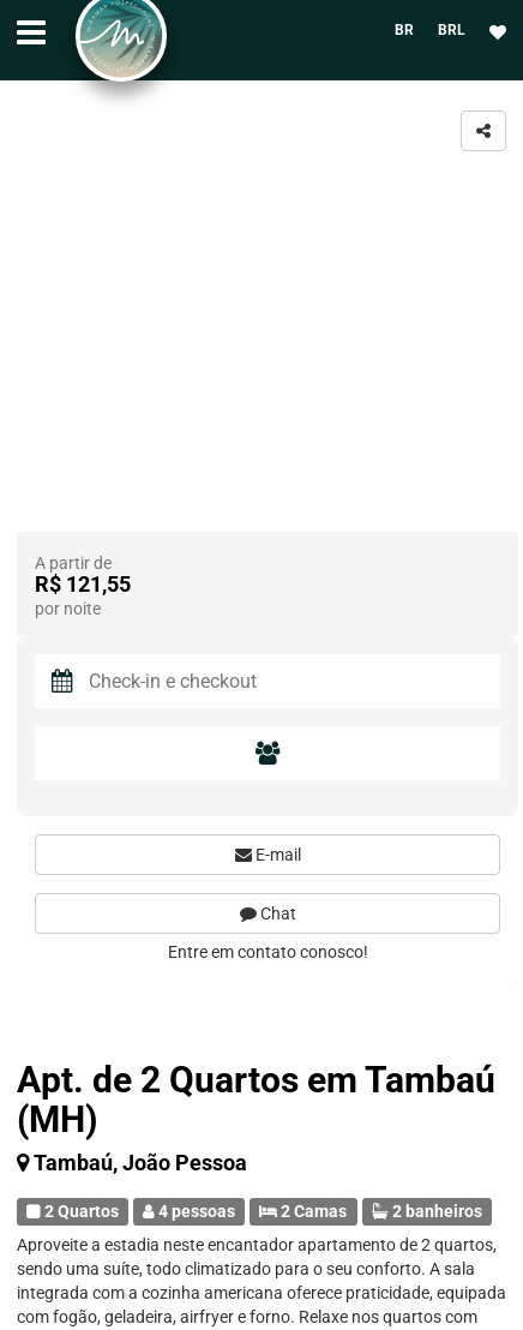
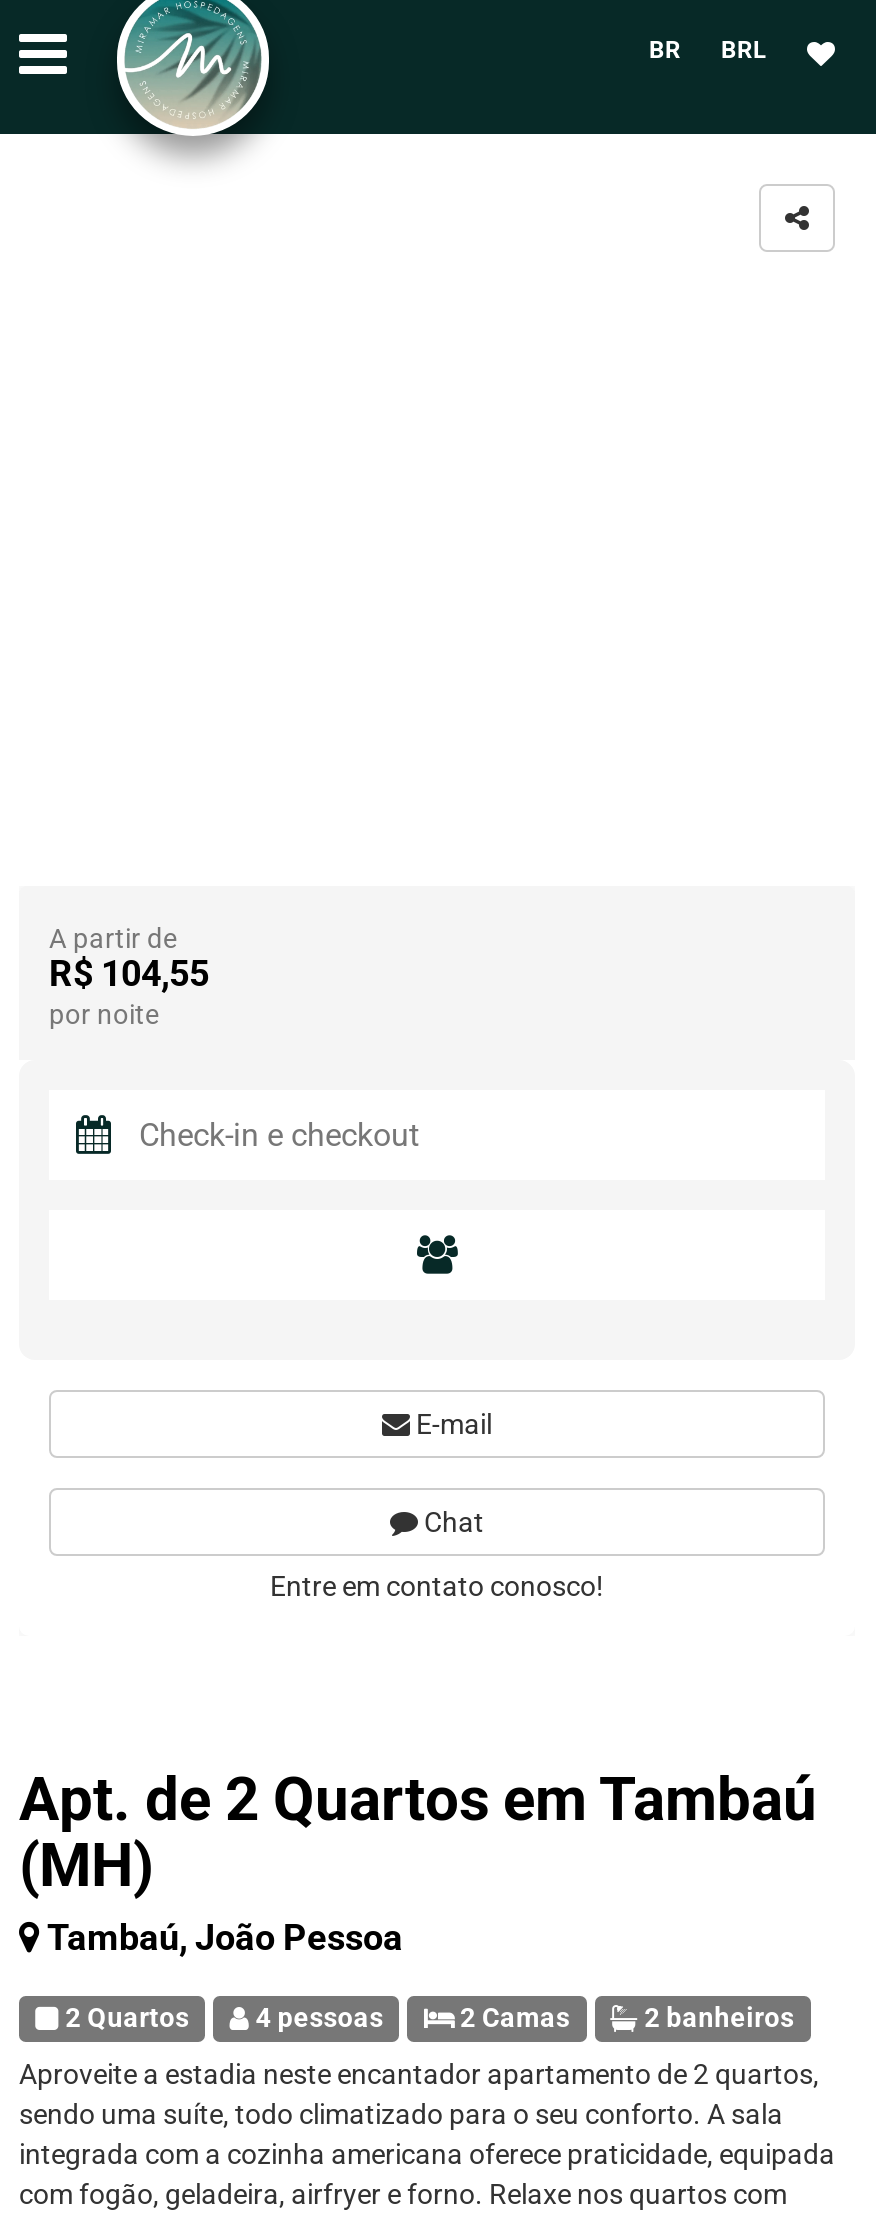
- R$ 121,55
+ R$ 104,55
